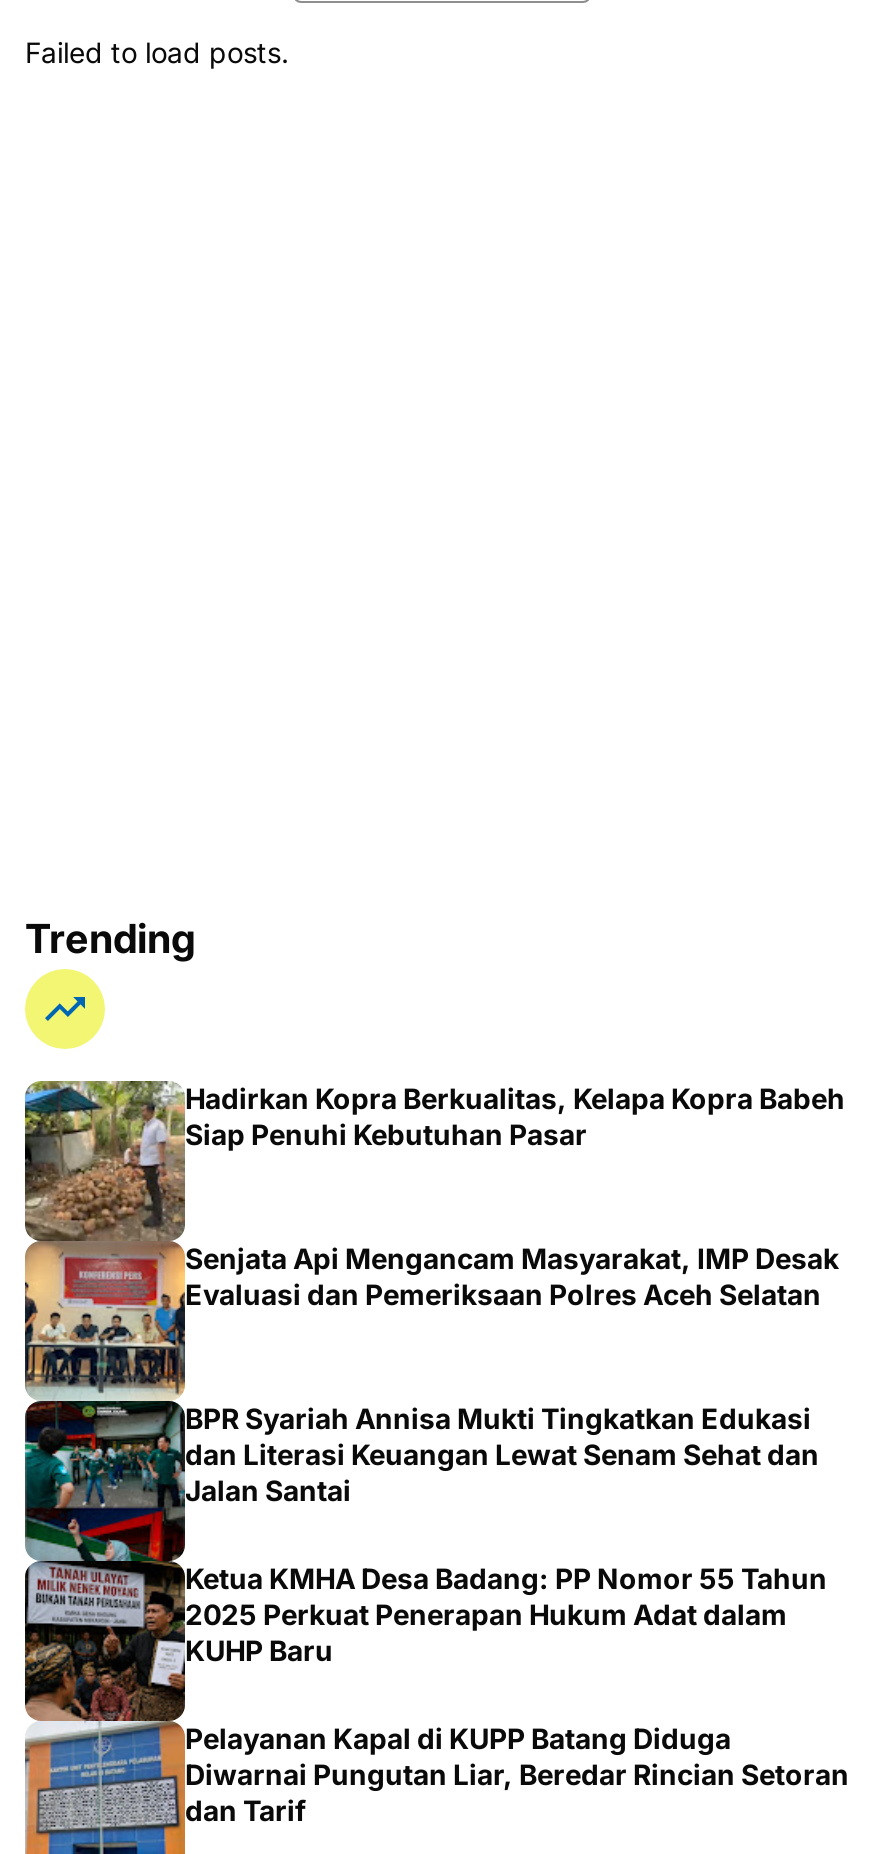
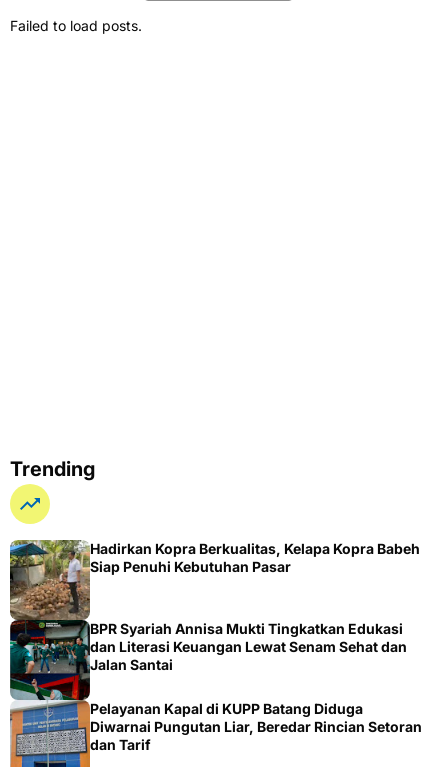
- [image]
- Senjata Api Mengancam Masyarakat, IMP Desak
- Evaluasi dan Pemeriksaan Polres Aceh Selatan

- [image]
- Ketua KMHA Desa Badang: PP Nomor 55 Tahun
- 2025 Perkuat Penerapan Hukum Adat dalam
- KUHP Baru
